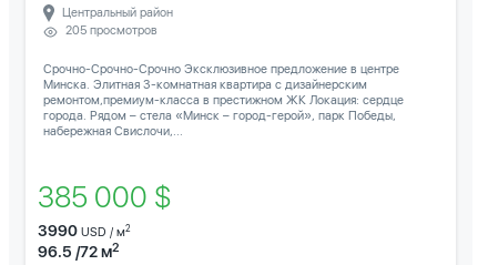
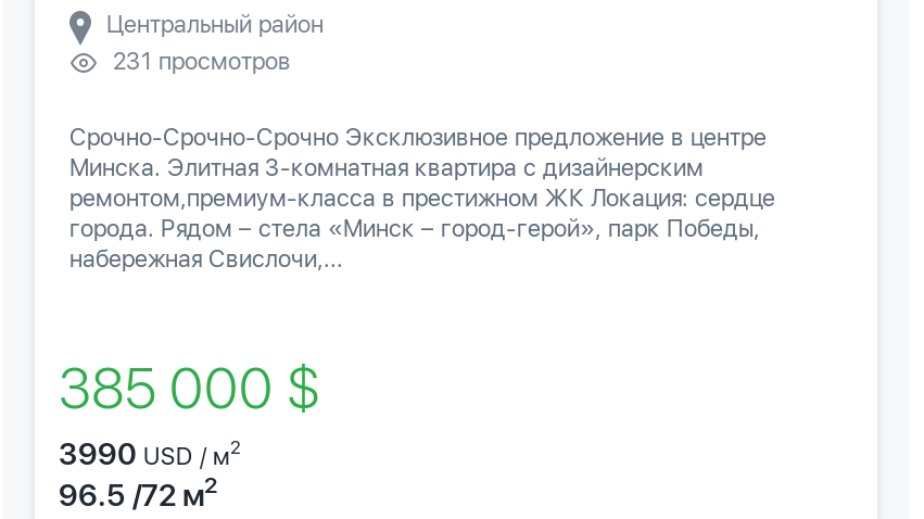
- 205 просмотров
+ 231 просмотров
